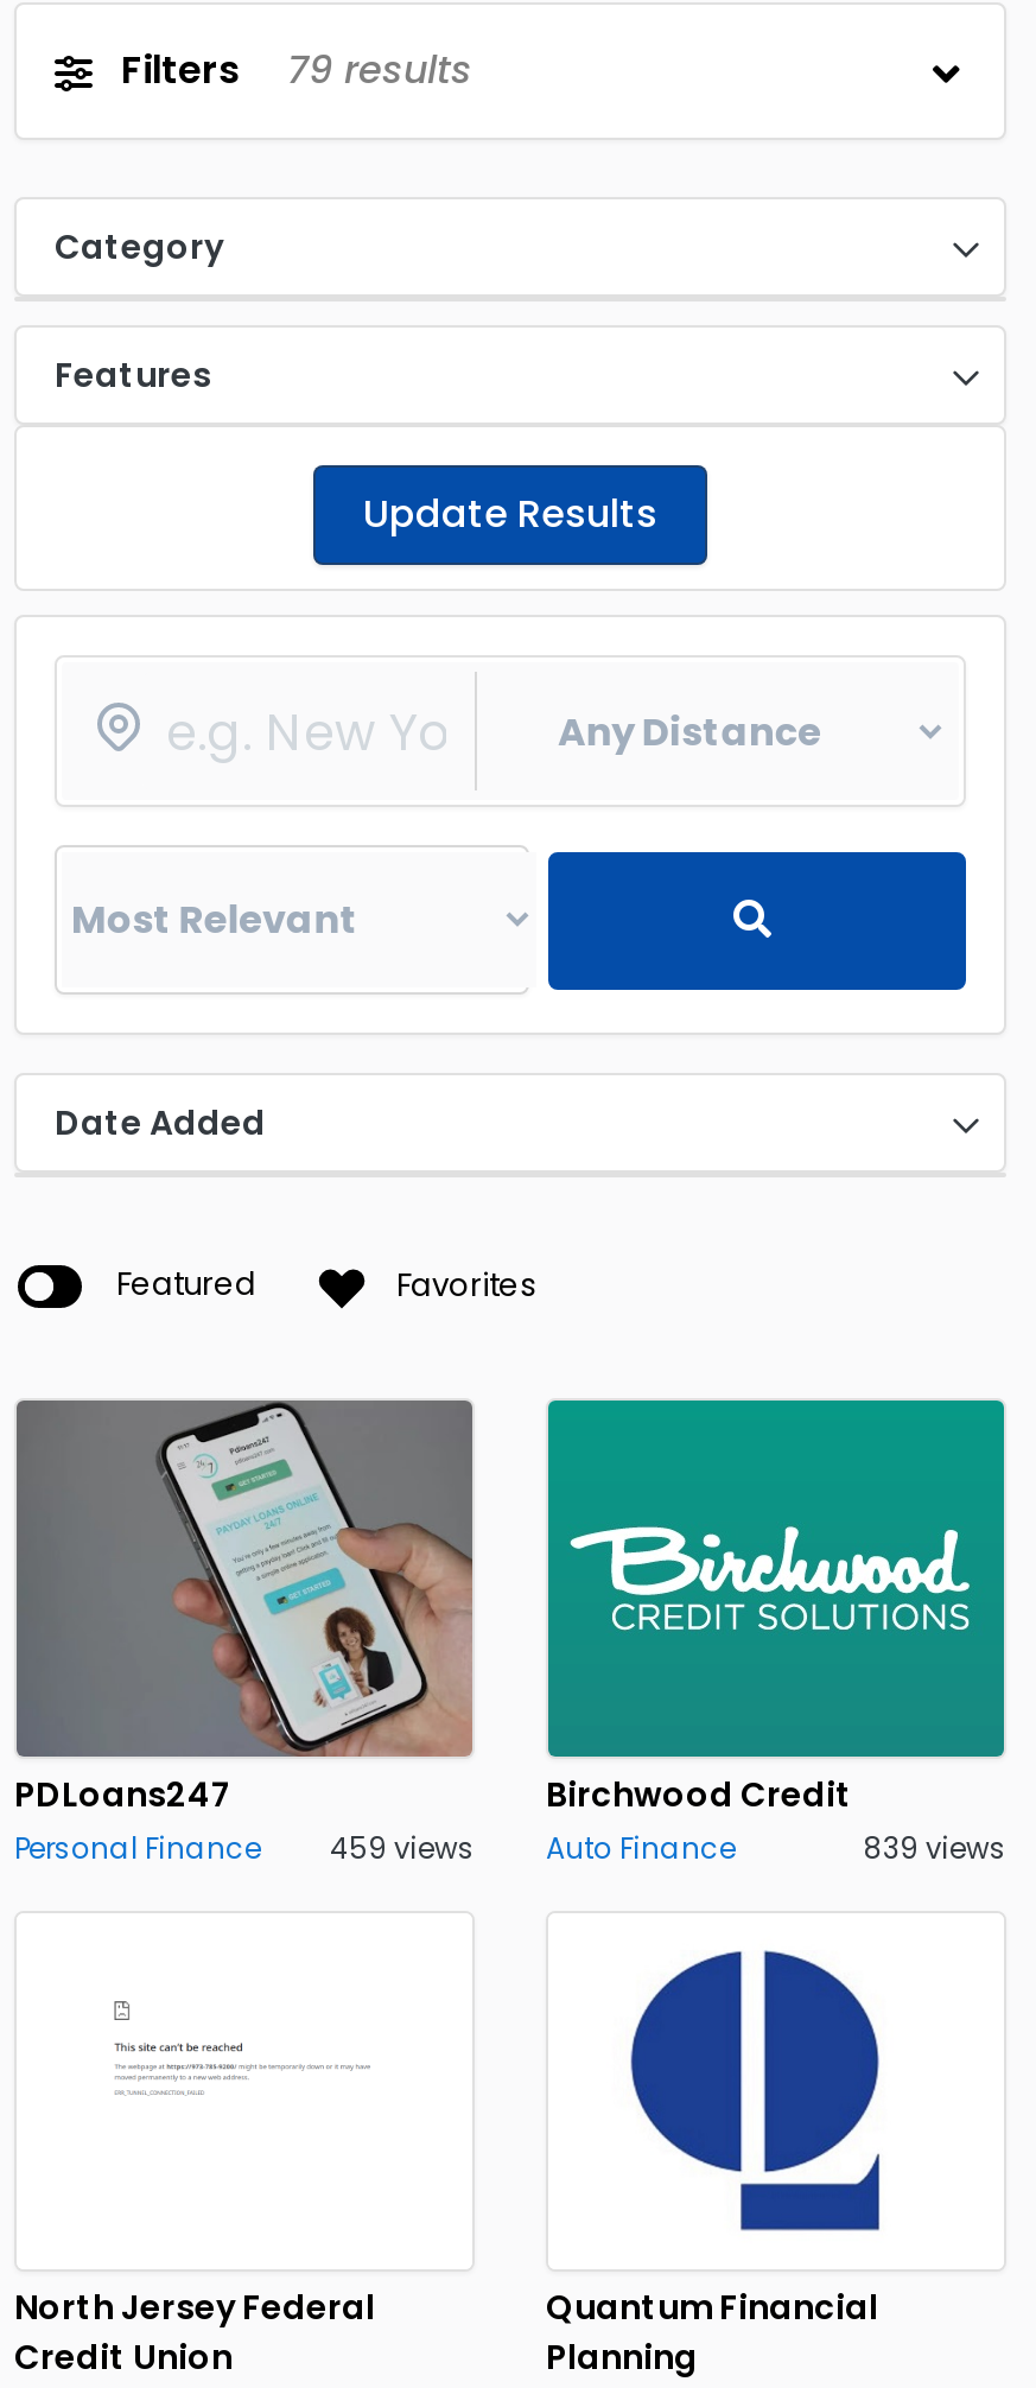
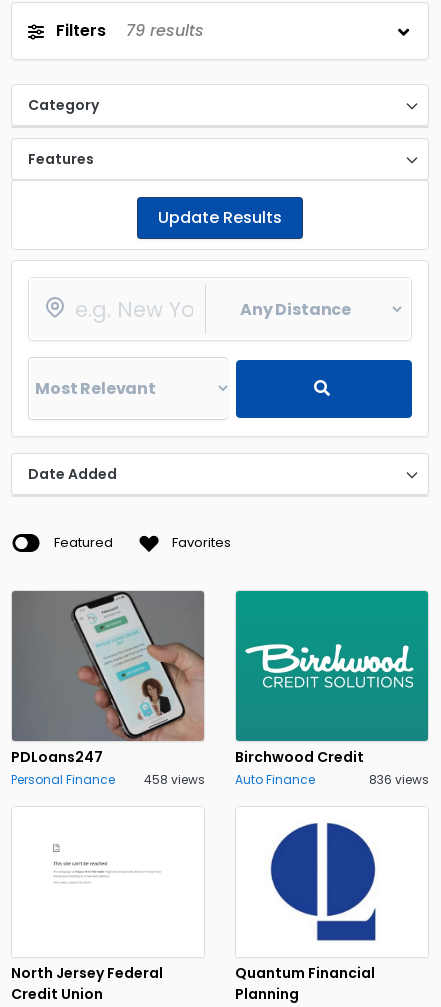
- Personal Finance 459 views Auto Finance
+ Personal Finance 458 views Auto Finance

- 839 views
+ 836 views
